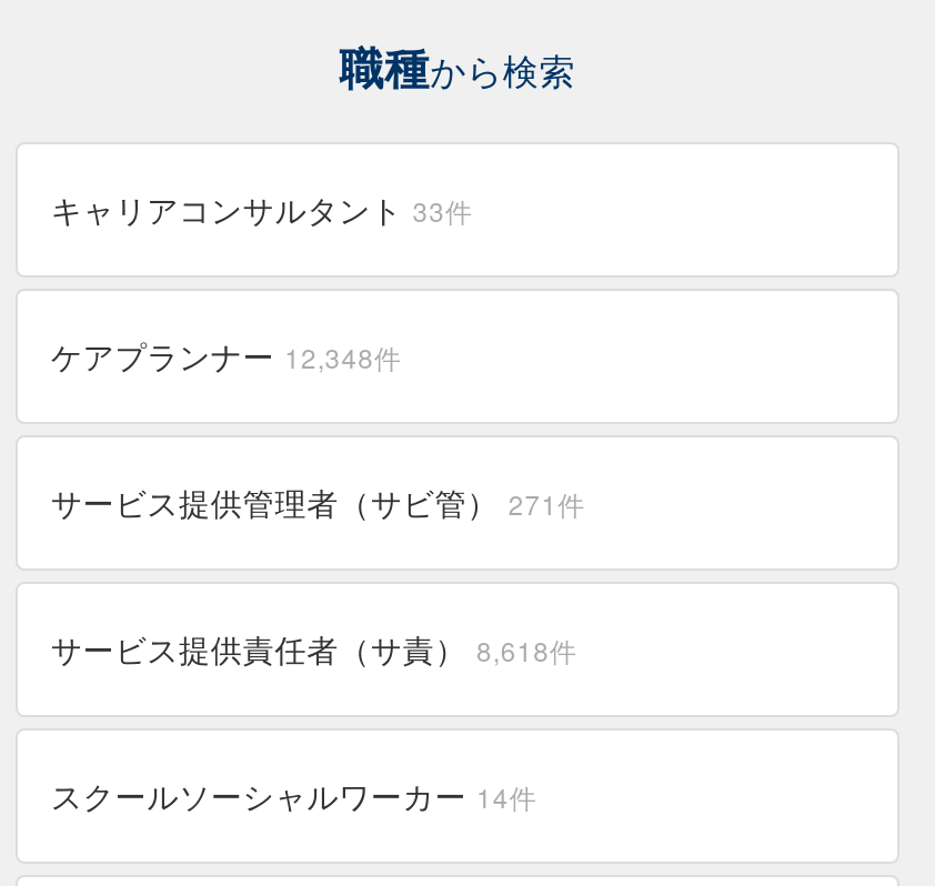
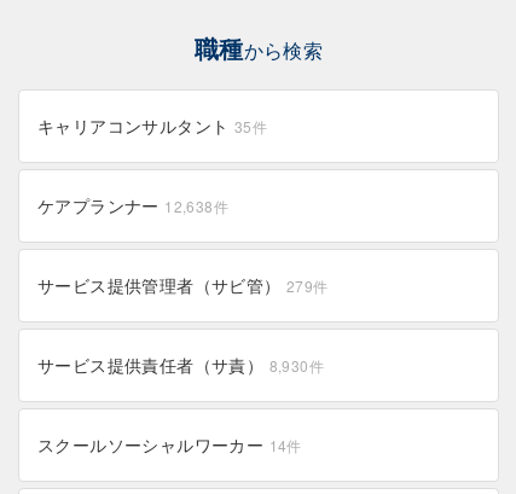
- キャリアコンサルタント33件
+ キャリアコンサルタント35件

- ケアプランナー12,348件
+ ケアプランナー12,638件

- サービス提供管理者（サビ管）271件
+ サービス提供管理者（サビ管）279件

- サービス提供責任者（サ責）8,618件
+ サービス提供責任者（サ責）8,930件
